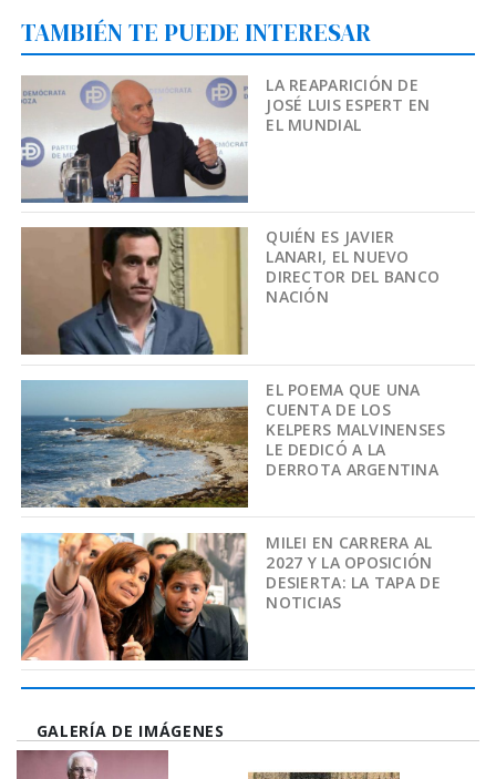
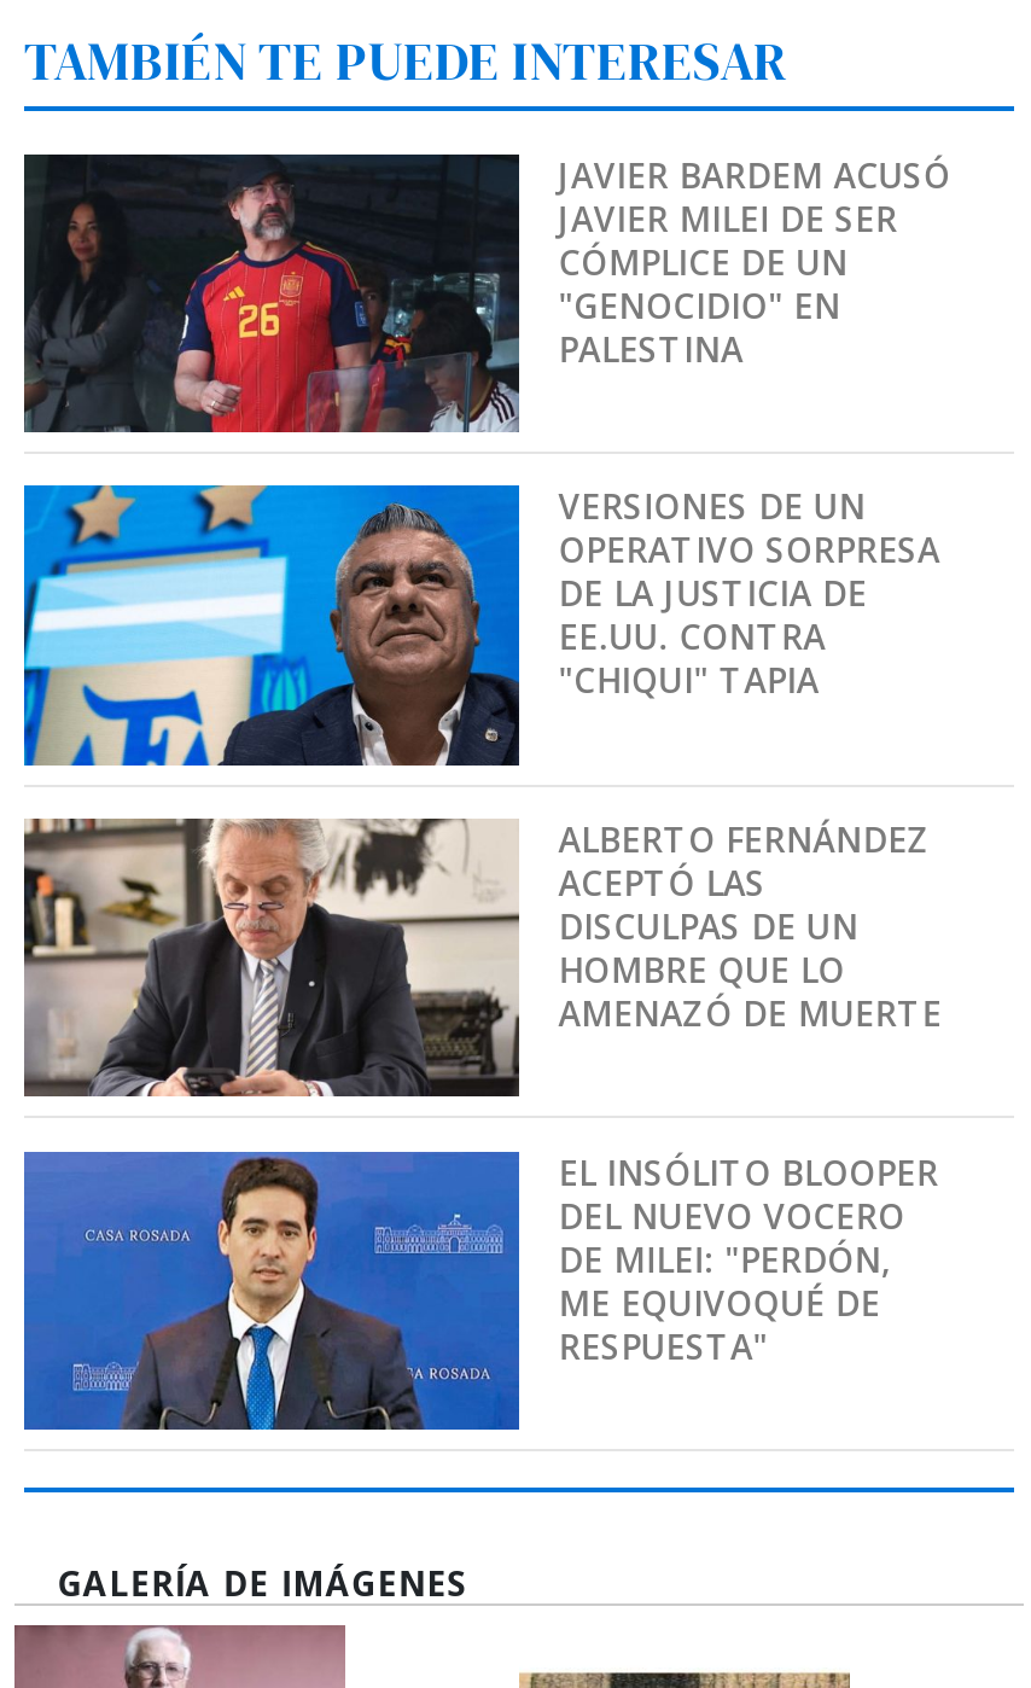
- [image]
- LA REAPARICIÓN DE
- JOSÉ LUIS ESPERT EN
- EL MUNDIAL
+ [image]
+ JAVIER BARDEM ACUSÓ
+ JAVIER MILEI DE SER
+ CÓMPLICE DE UN
+ "GENOCIDIO" EN
+ PALESTINA

- [image]
- QUIÉN ES JAVIER
- LANARI, EL NUEVO
- DIRECTOR DEL BANCO
- NACIÓN
+ [image]
+ VERSIONES DE UN
+ OPERATIVO SORPRESA
+ DE LA JUSTICIA DE
+ EE.UU. CONTRA
+ "CHIQUI" TAPIA

- [image]
- EL POEMA QUE UNA
- CUENTA DE LOS
- KELPERS MALVINENSES
- LE DEDICÓ A LA
- DERROTA ARGENTINA
+ [image]
+ ALBERTO FERNÁNDEZ
+ ACEPTÓ LAS
+ DISCULPAS DE UN
+ HOMBRE QUE LO
+ AMENAZÓ DE MUERTE

- [image]
- MILEI EN CARRERA AL
- 2027 Y LA OPOSICIÓN
- DESIERTA: LA TAPA DE
- NOTICIAS
+ [image]
+ EL INSÓLITO BLOOPER
+ DEL NUEVO VOCERO
+ DE MILEI: "PERDÓN,
+ ME EQUIVOQUÉ DE
+ RESPUESTA"
